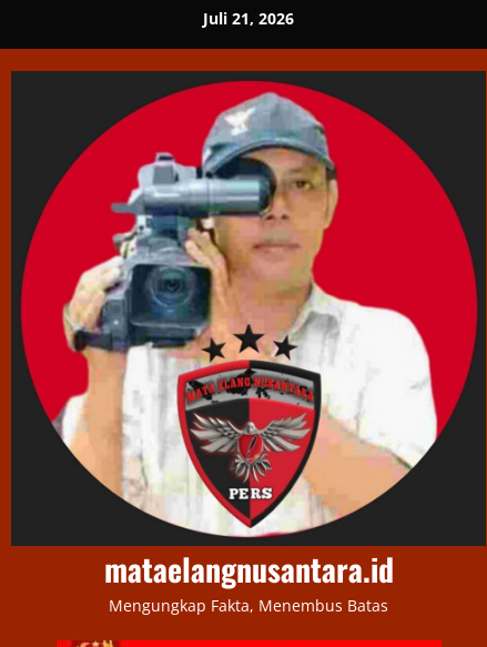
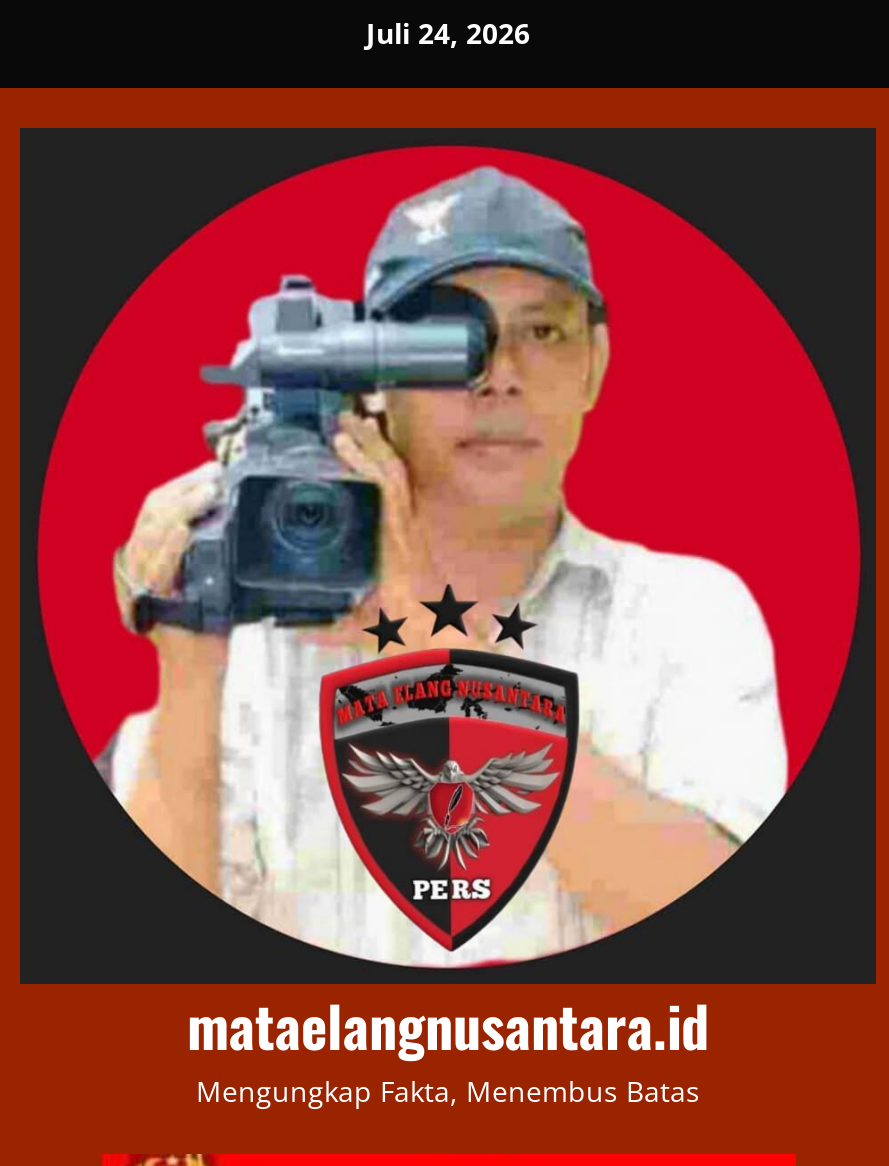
- Juli 21, 2026
+ Juli 24, 2026
